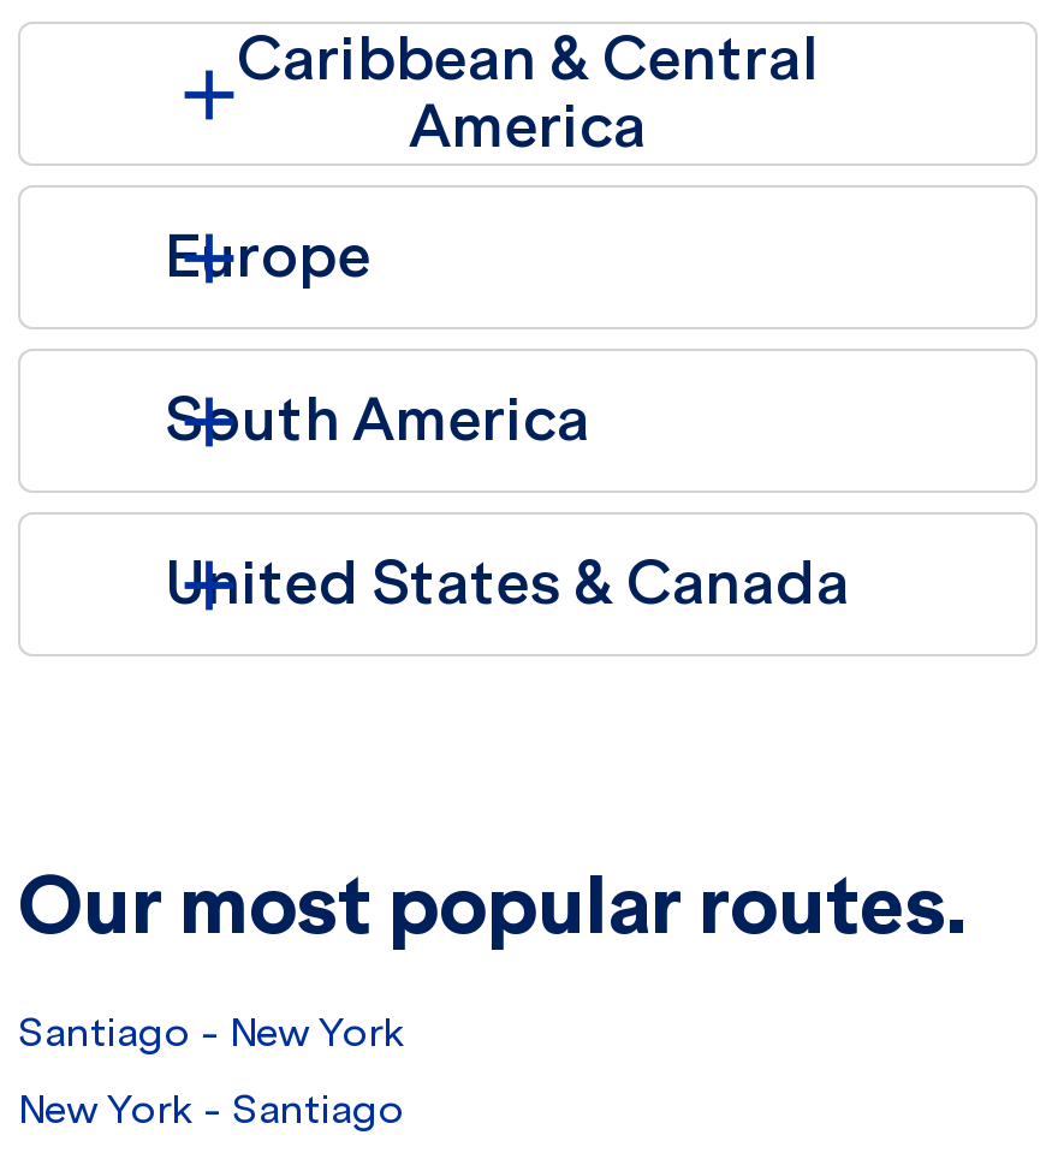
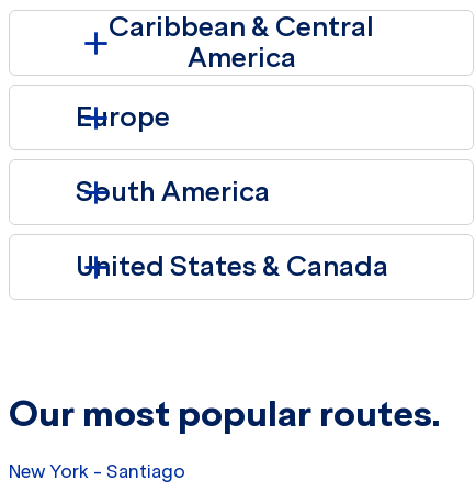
- Santiago - New York
